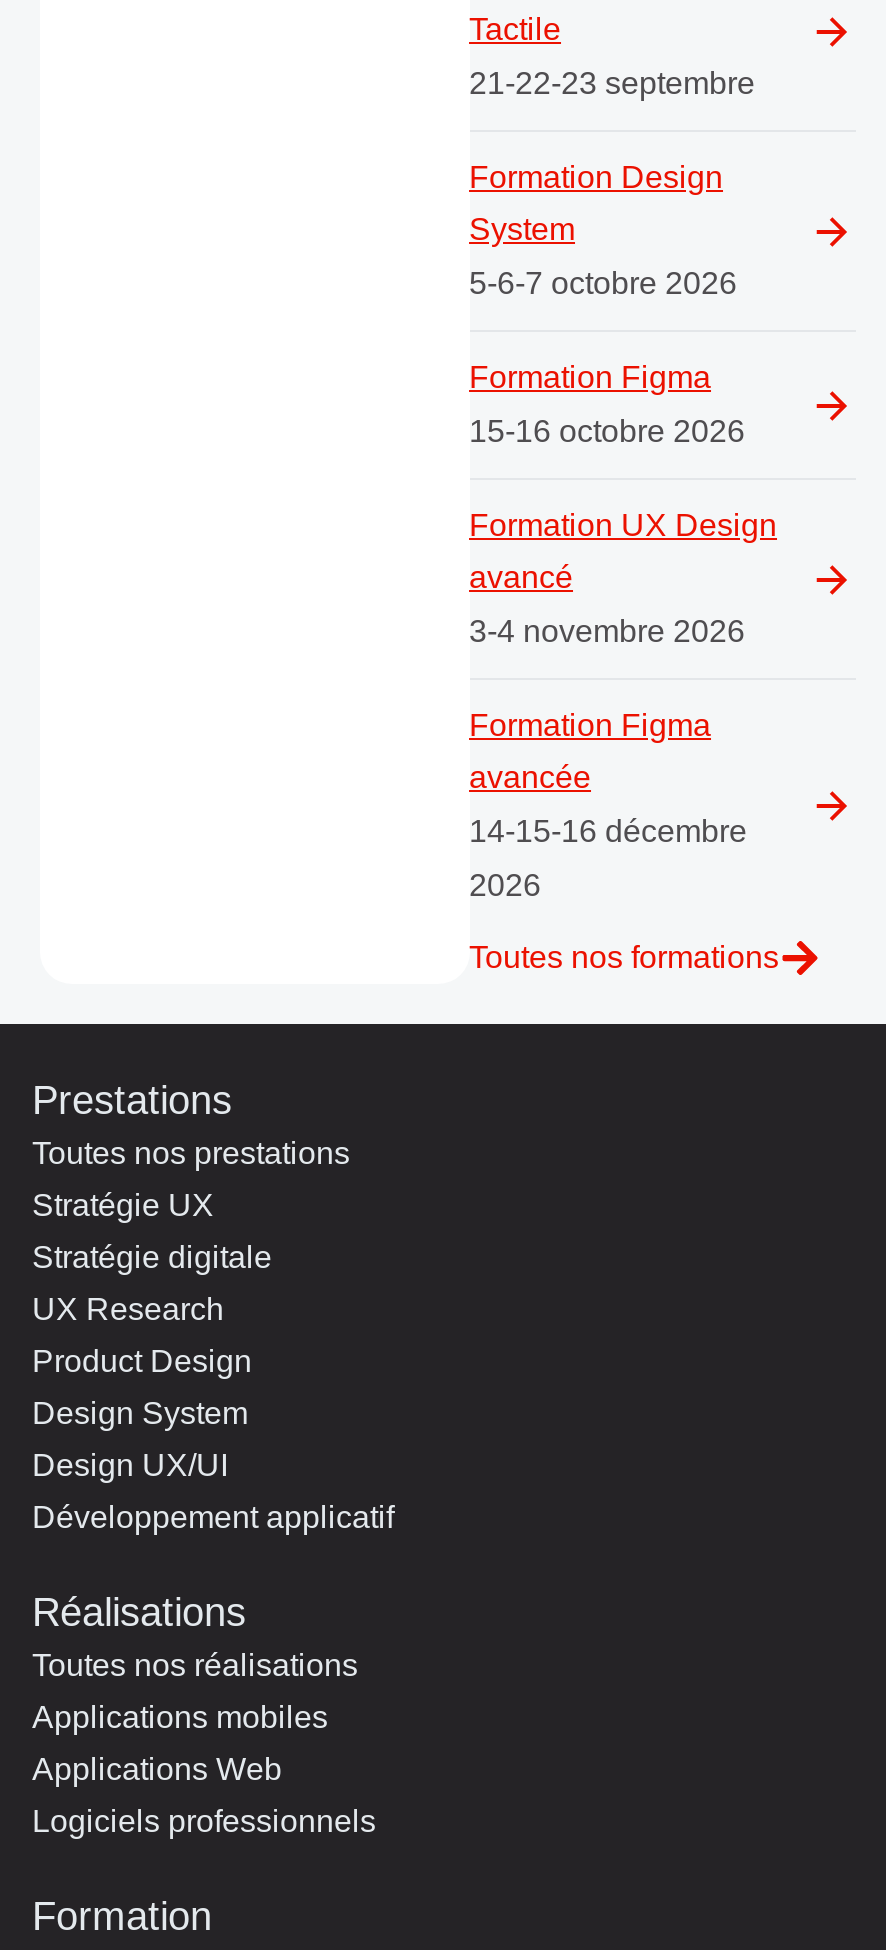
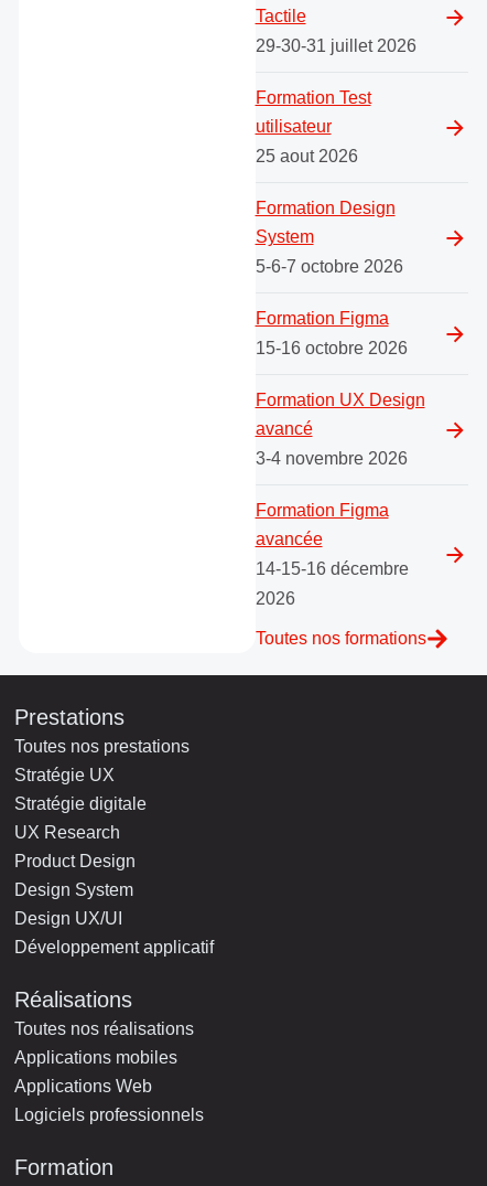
- 21-22-23 septembre
+ 29-30-31 juillet 2026
+ Formation Test
+ utilisateur
+ 25 aout 2026
